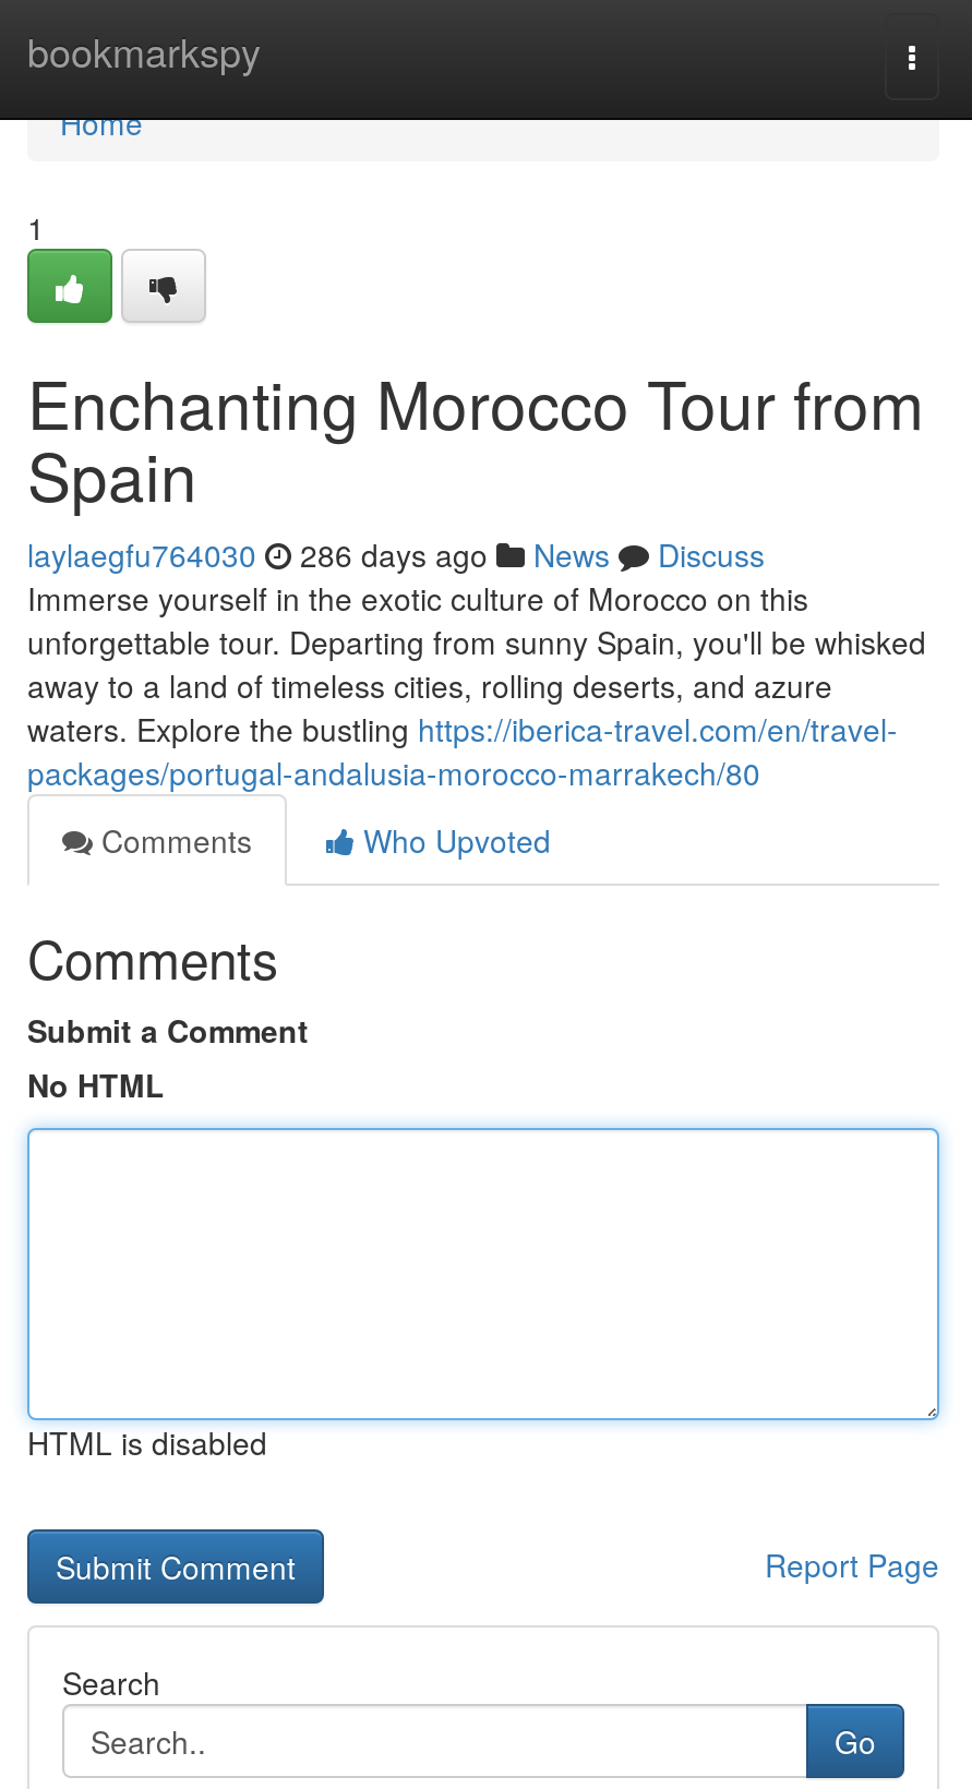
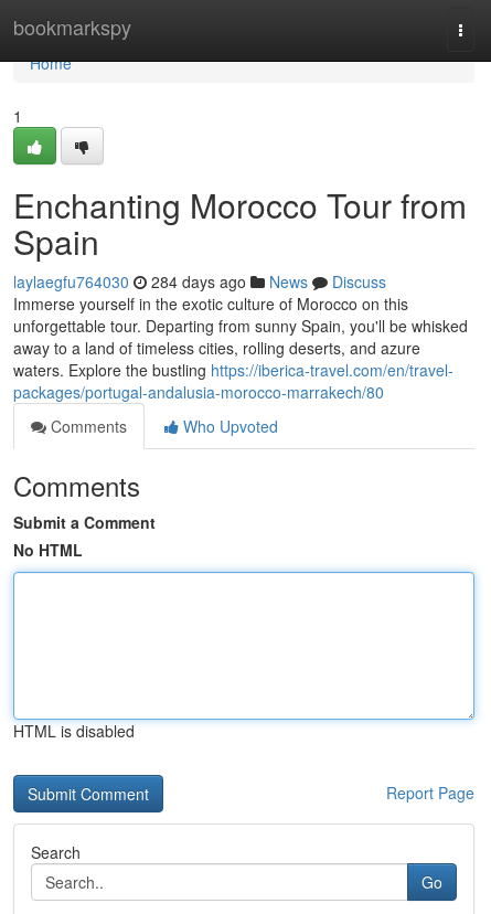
- laylaegfu764030 286 days ago News Discuss
+ laylaegfu764030 284 days ago News Discuss
